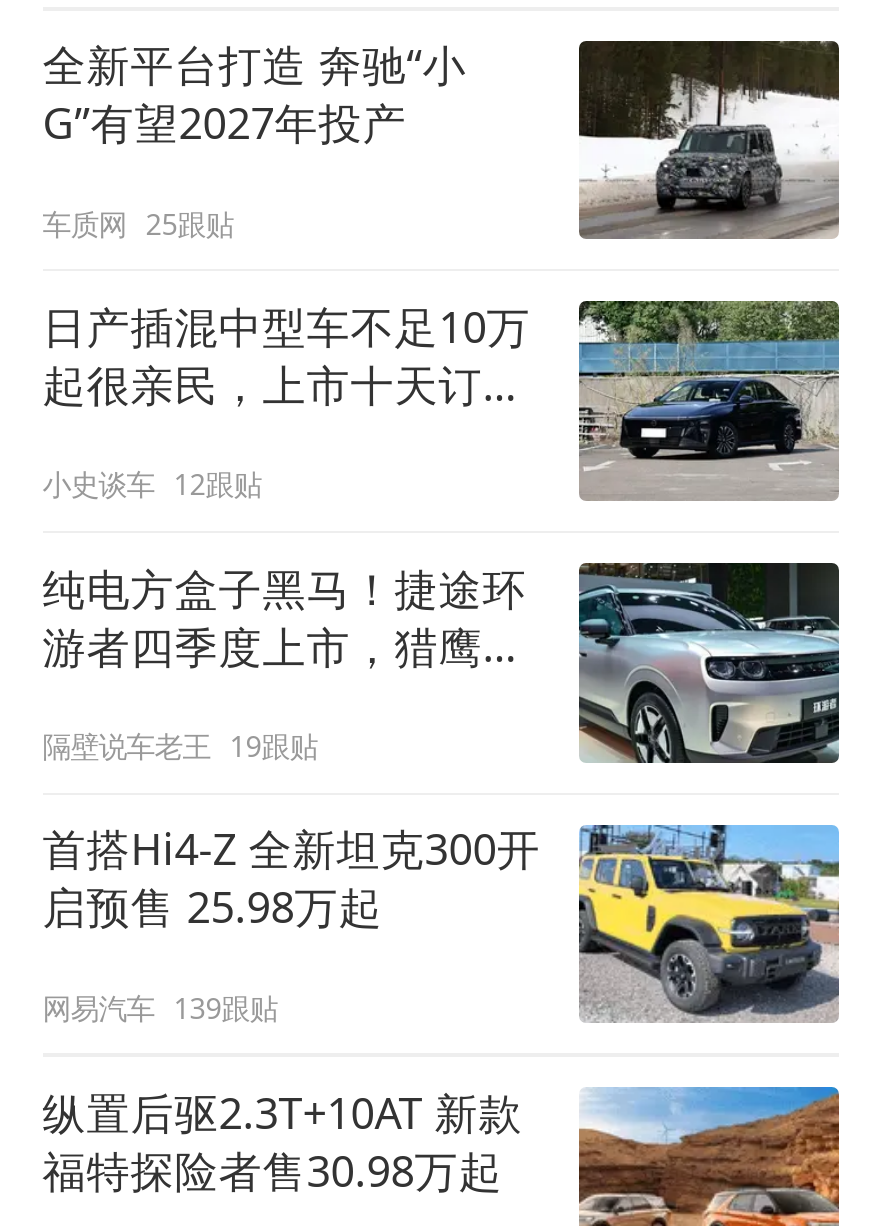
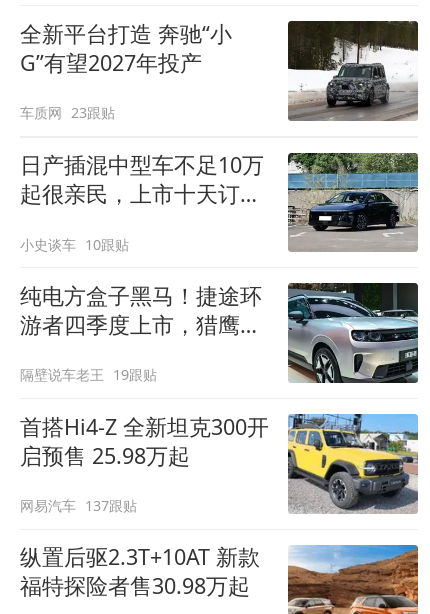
- 车质网 25跟贴
+ 车质网 23跟贴

- 小史谈车 12跟贴
+ 小史谈车 10跟贴

- 网易汽车 139跟贴
+ 网易汽车 137跟贴
